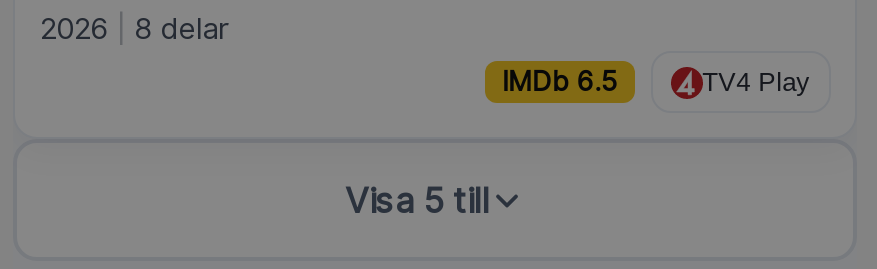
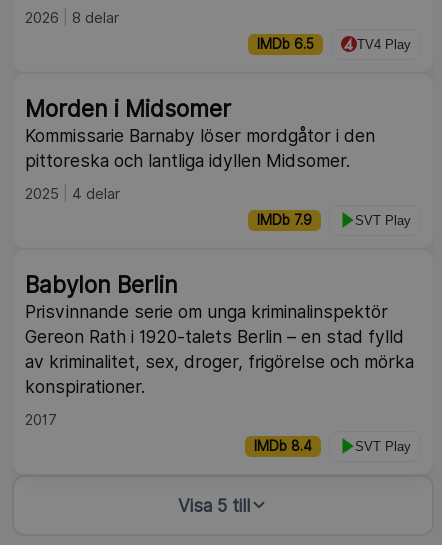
+ Morden i Midsomer
+ Kommissarie Barnaby löser mordgåtor i den
+ pittoreska och lantliga idyllen Midsomer.
+ 2025
+ 4 delar
+ IMDb 7.9
+ SVT Play
+ Babylon Berlin
+ Prisvinnande serie om unga kriminalinspektör
+ Gereon Rath i 1920-talets Berlin – en stad fylld
+ av kriminalitet, sex, droger, frigörelse och mörka
+ konspirationer.
+ 2017
+ IMDb 8.4
+ SVT Play
